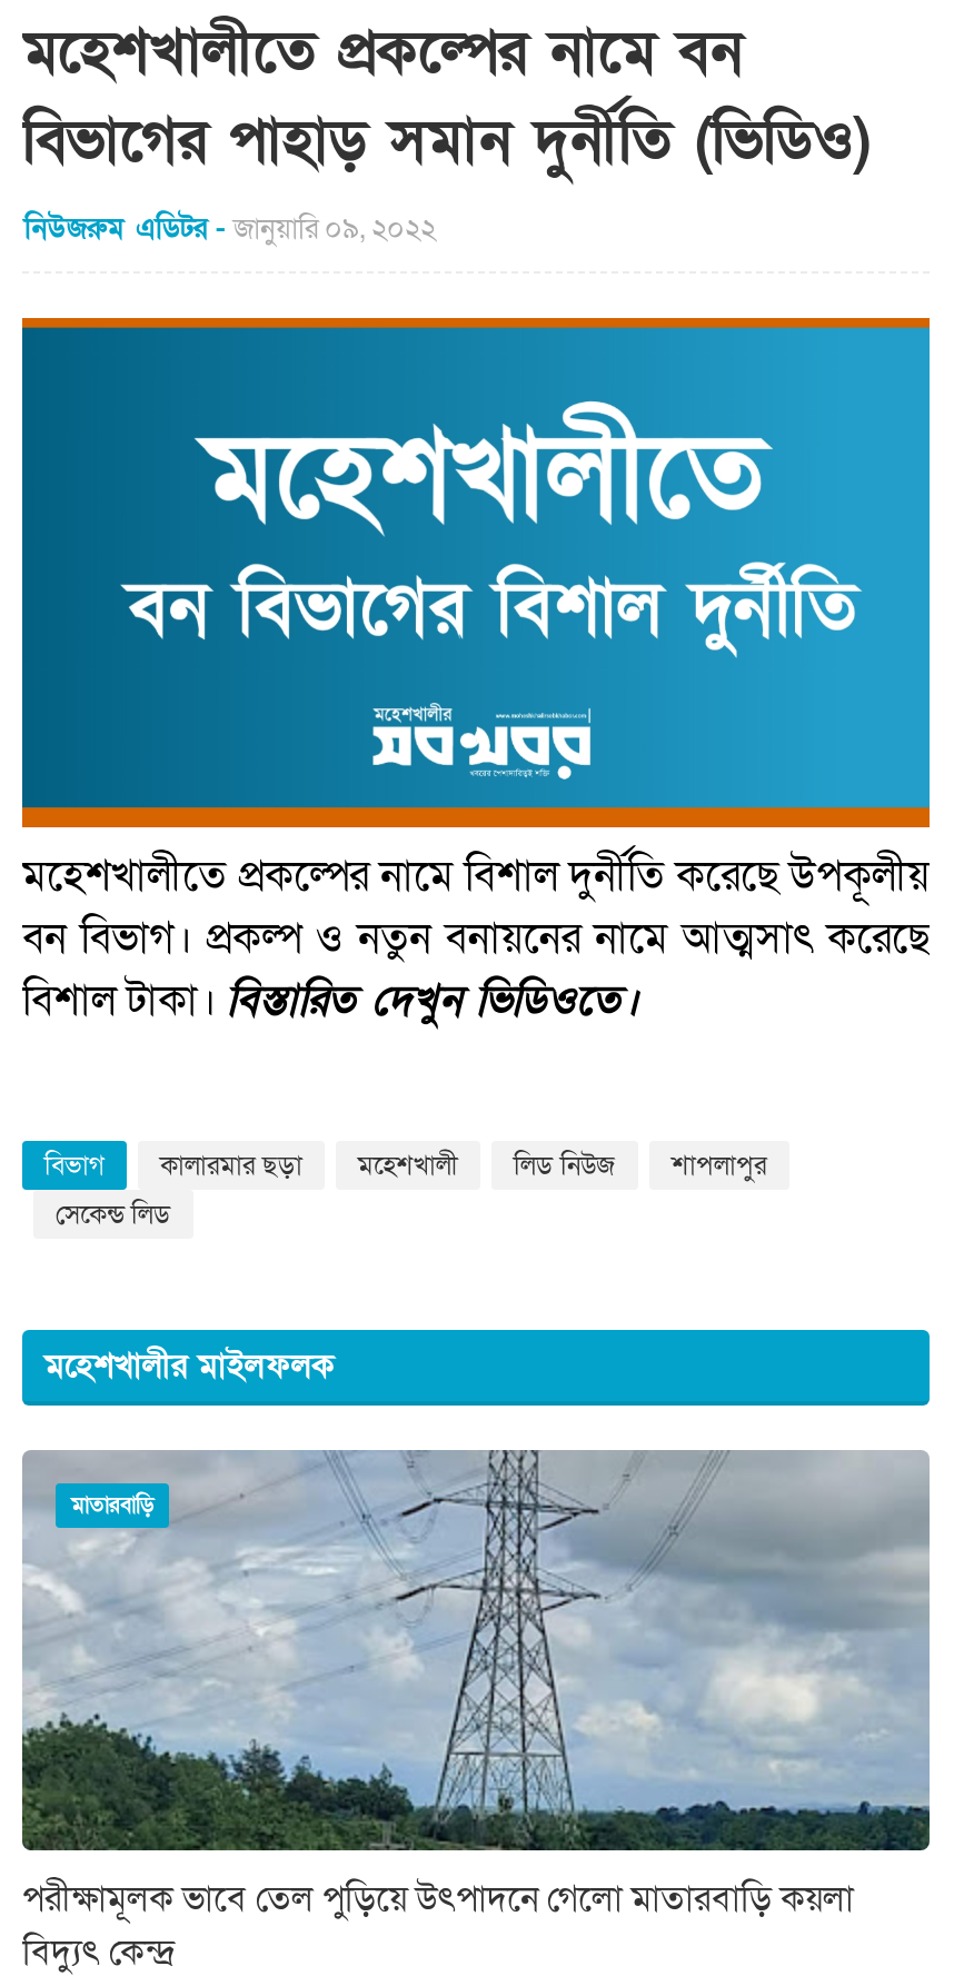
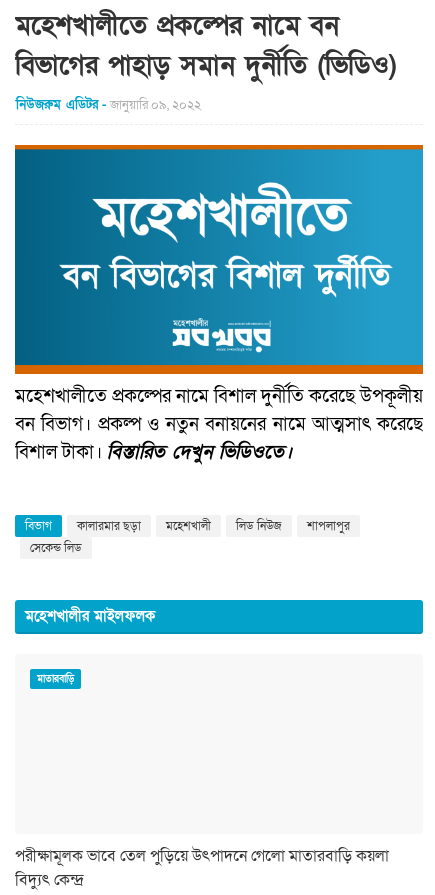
- [image]
